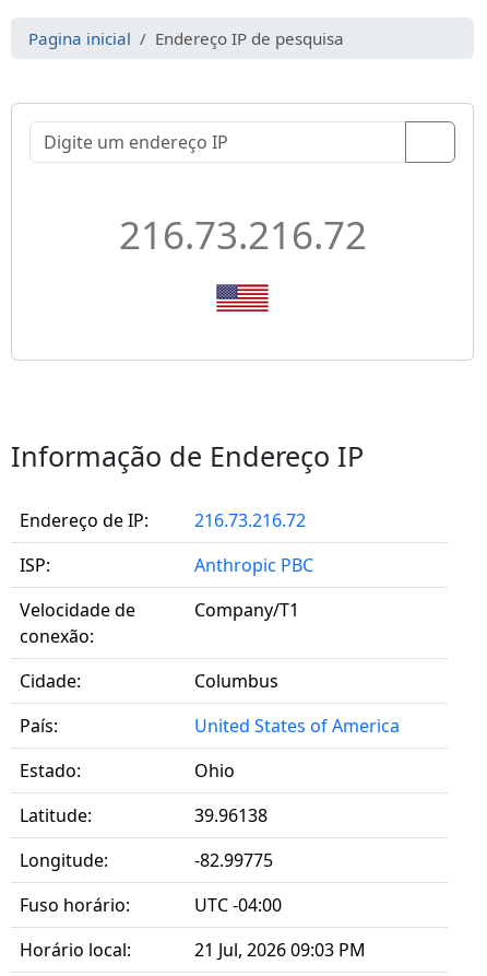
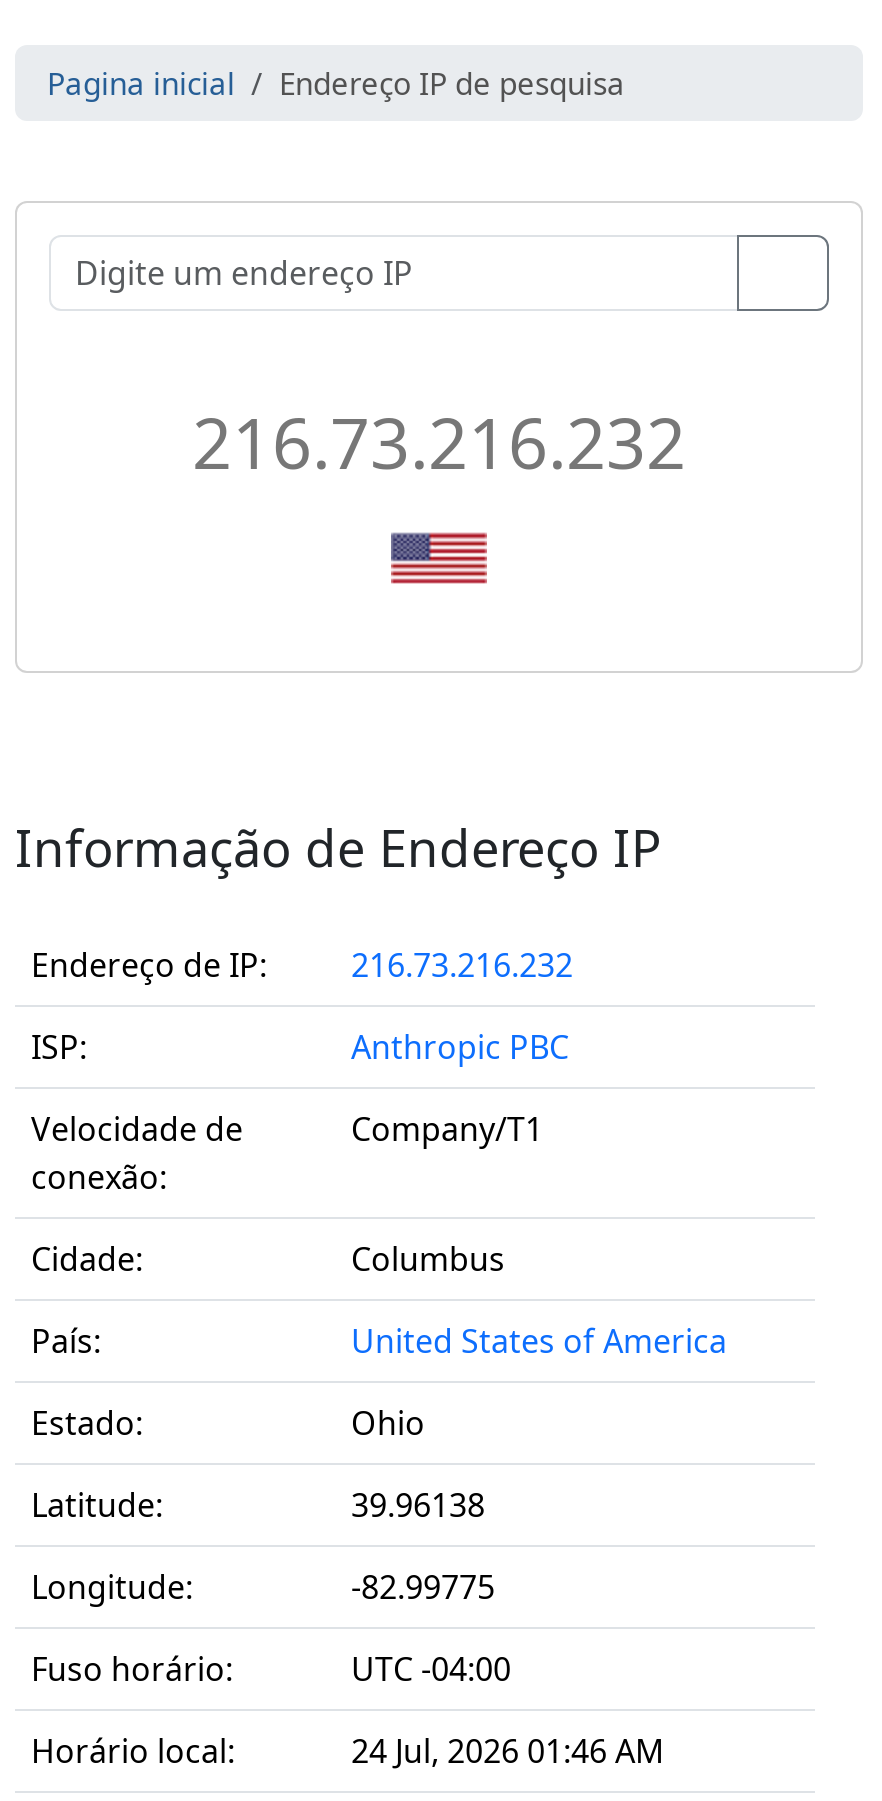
- 216.73.216.72
+ 216.73.216.232

- Endereço de IP: 216.73.216.72
+ Endereço de IP: 216.73.216.232

- 21 Jul, 2026 09:03 PM
+ 24 Jul, 2026 01:46 AM
